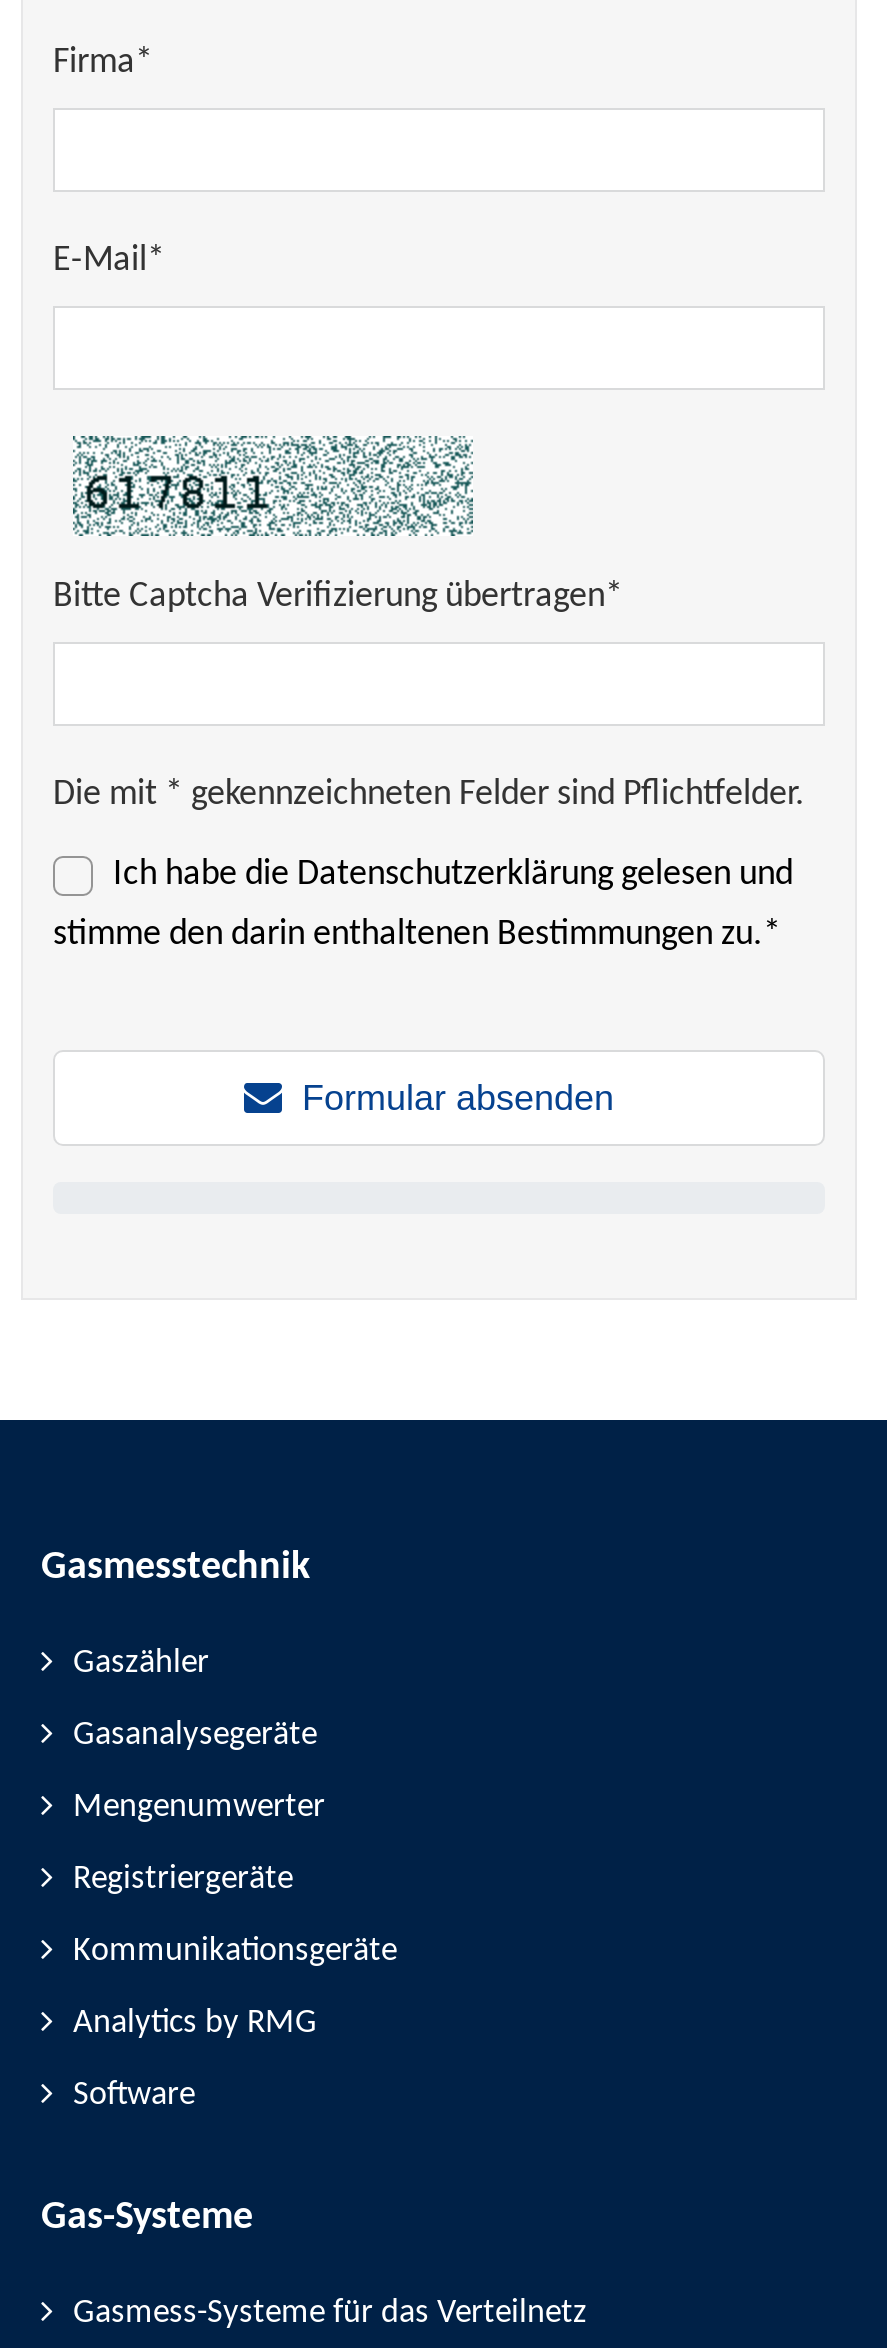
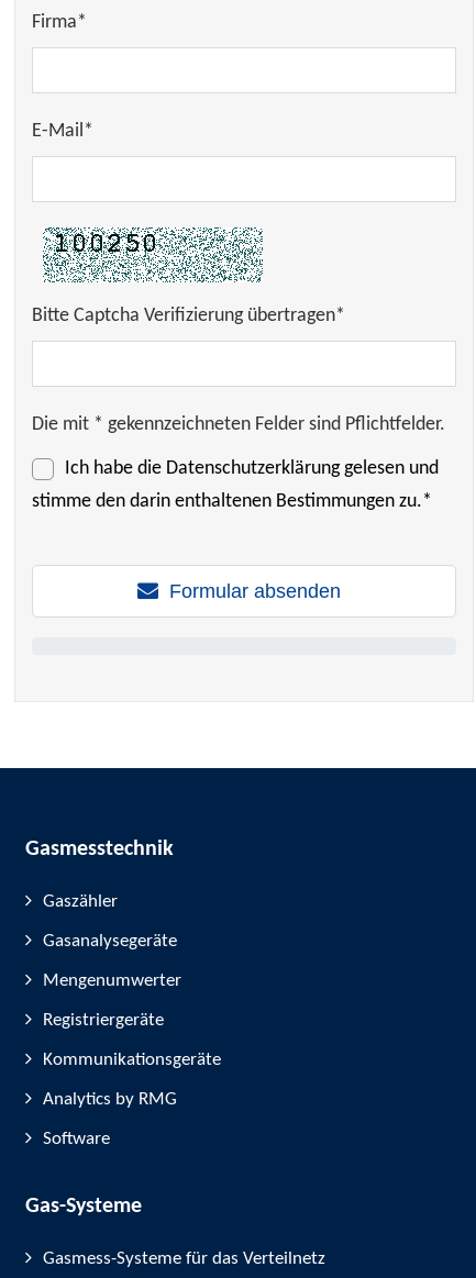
- [image]
+ [image]
